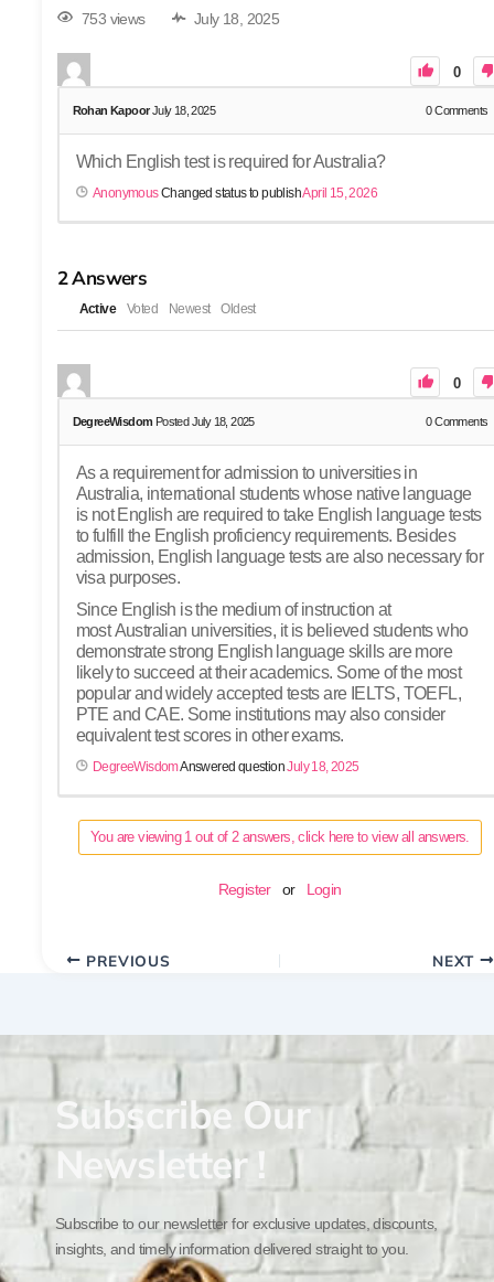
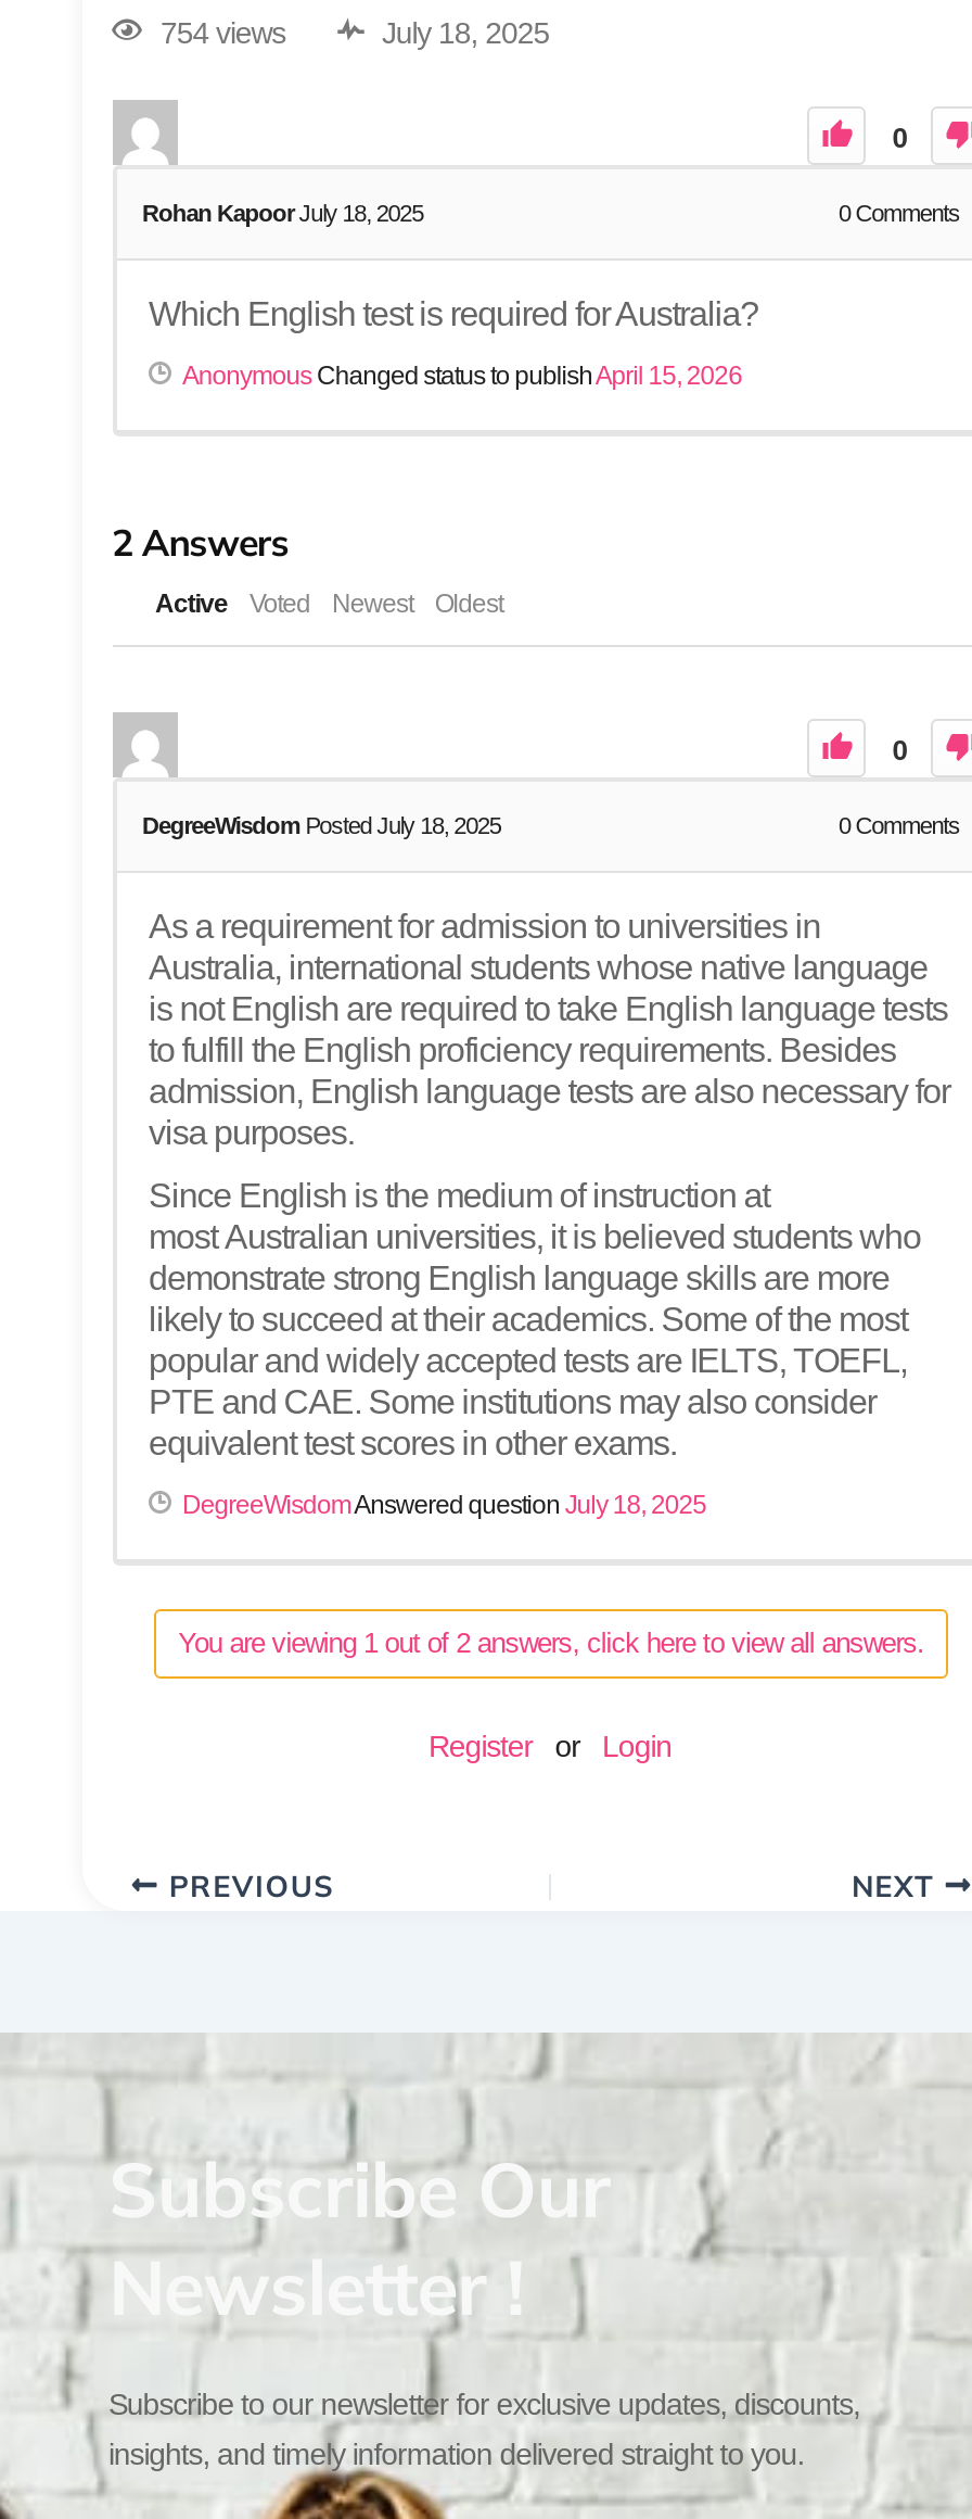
- 753 views
+ 754 views
